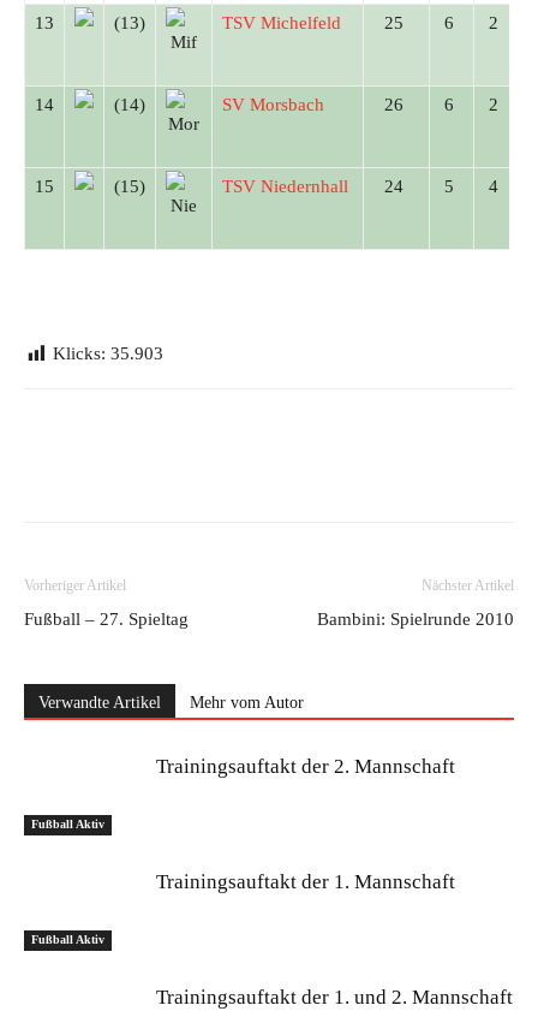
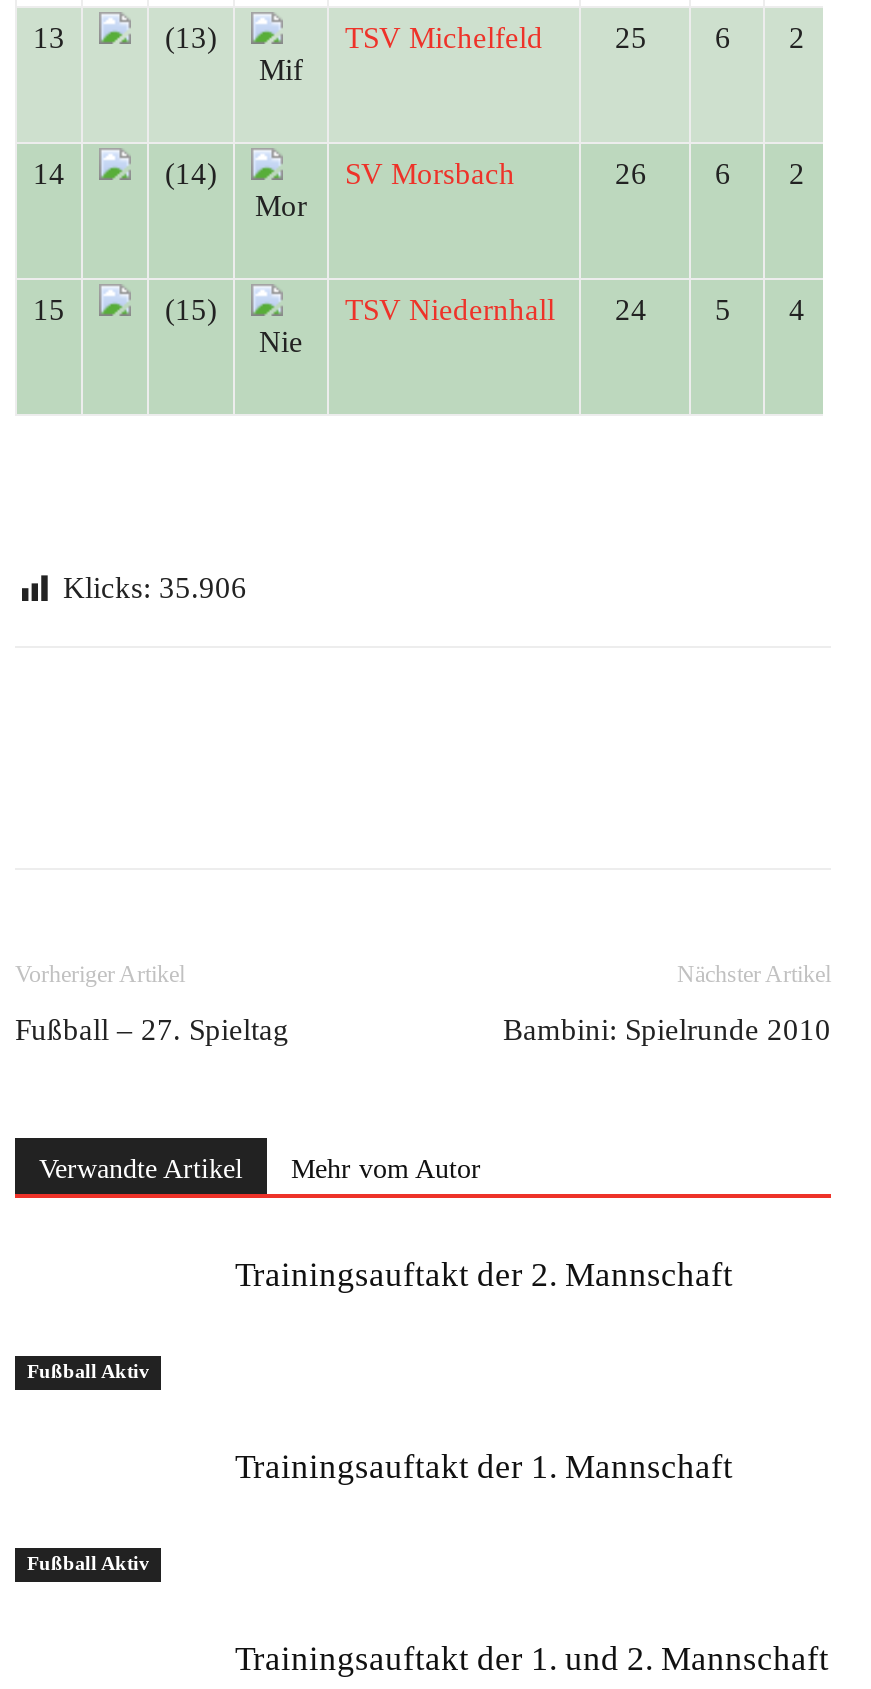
- Klicks: 35.903
+ Klicks: 35.906
